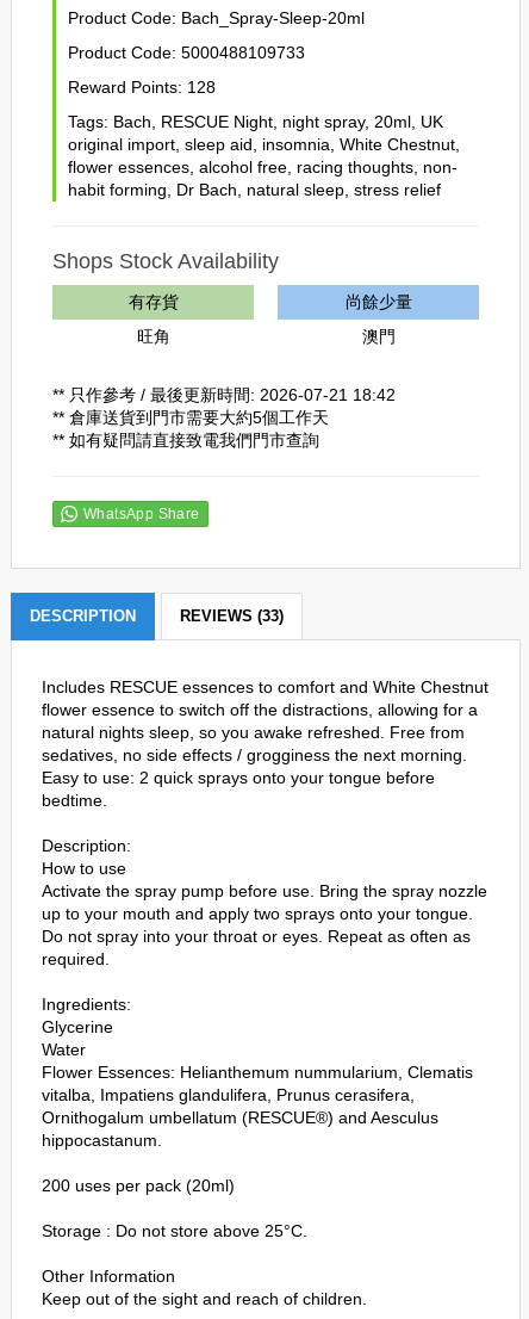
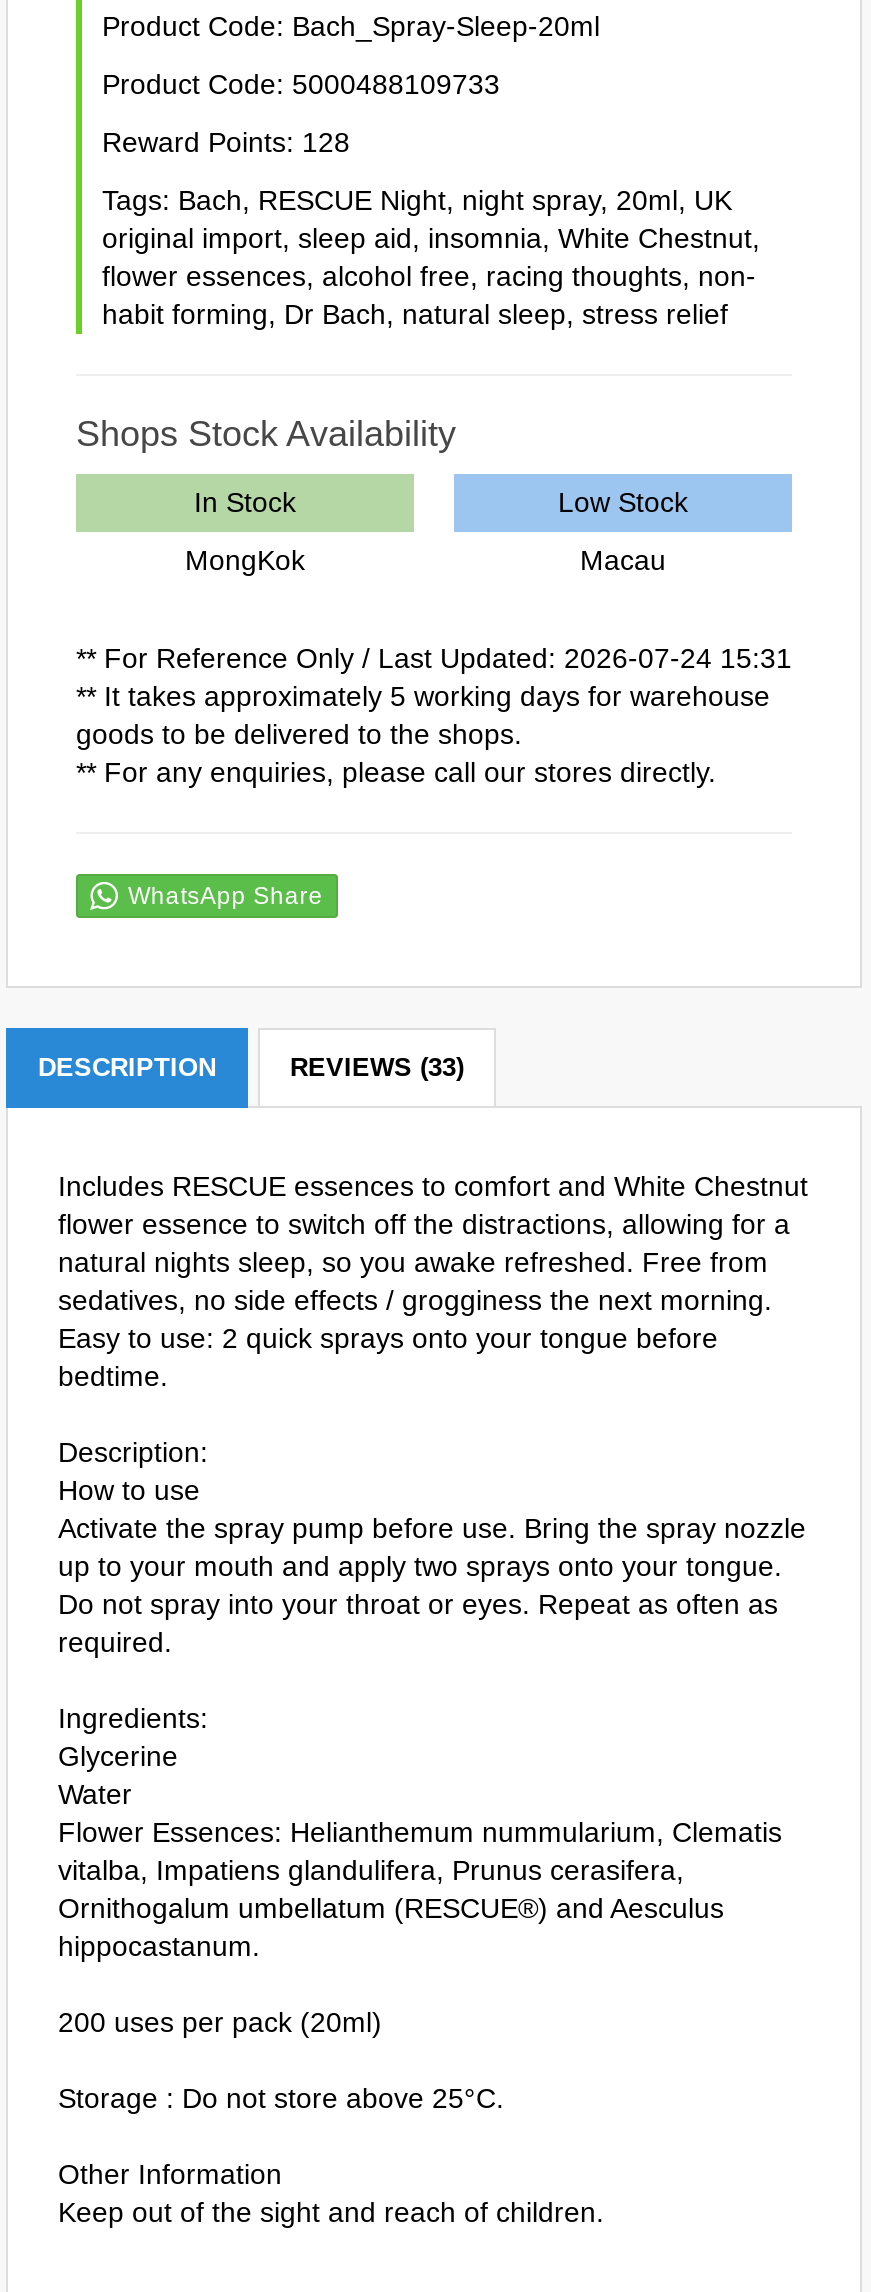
- 有存貨
+ In Stock

- 尚餘少量
+ Low Stock

- 旺角
+ MongKok

- 澳門
+ Macau

- ** 只作參考 / 最後更新時間: 2026-07-21 18:42
- ** 倉庫送貨到門市需要大約5個工作天
- ** 如有疑問請直接致電我們門市查詢
+ ** For Reference Only / Last Updated: 2026-07-24 15:31
+ ** It takes approximately 5 working days for warehouse
+ goods to be delivered to the shops.
+ ** For any enquiries, please call our stores directly.
